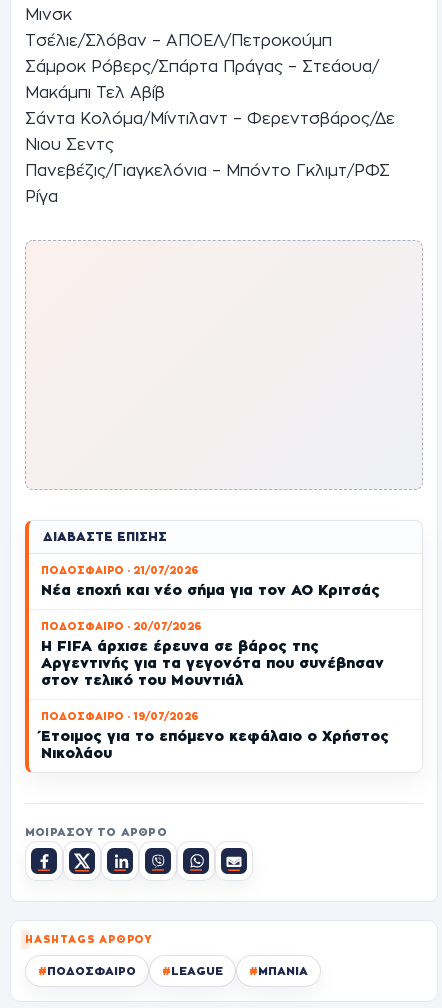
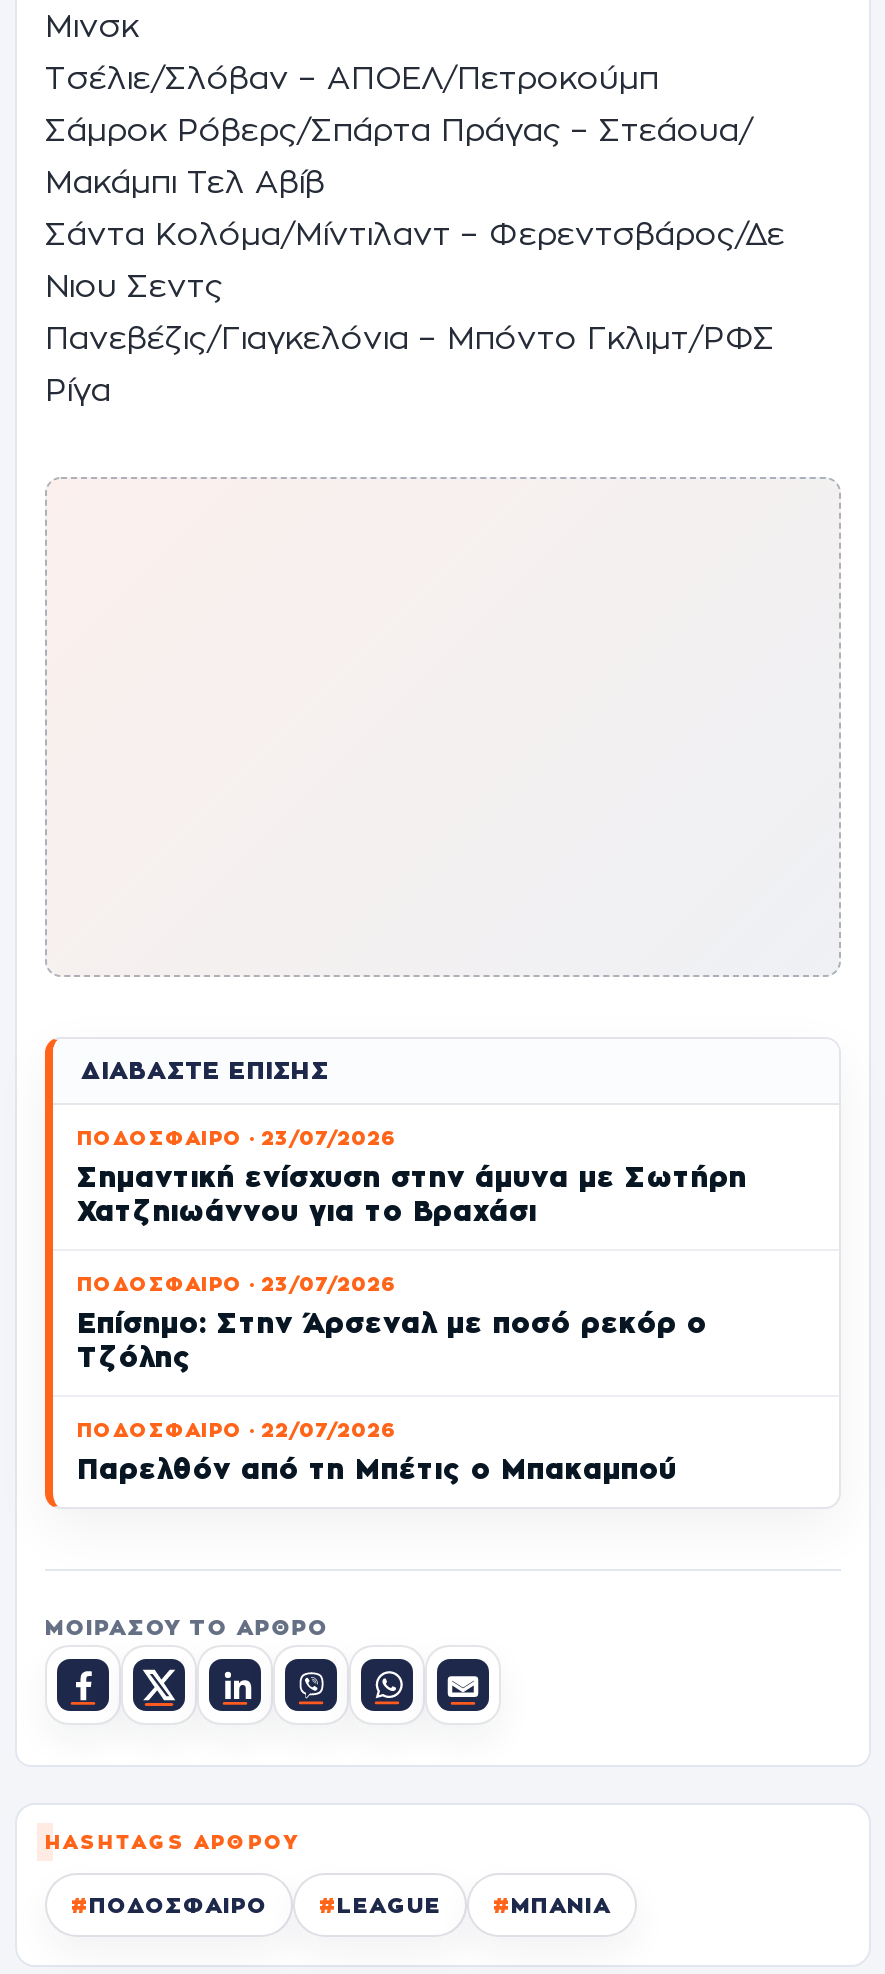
- ΠΟΔΟΣΦΑΙΡΟ · 21/07/2026
- Νέα εποχή και νέο σήμα για τον ΑΟ Κριτσάς
+ ΠΟΔΟΣΦΑΙΡΟ · 23/07/2026
+ Σημαντική ενίσχυση στην άμυνα με Σωτήρη
+ Χατζηιωάννου για το Βραχάσι

- ΠΟΔΟΣΦΑΙΡΟ · 20/07/2026
- Η FIFA άρχισε έρευνα σε βάρος της
- Αργεντινής για τα γεγονότα που συνέβησαν
- στον τελικό του Μουντιάλ
+ ΠΟΔΟΣΦΑΙΡΟ · 23/07/2026
+ Επίσημο: Στην Άρσεναλ με ποσό ρεκόρ ο
+ Τζόλης

- ΠΟΔΟΣΦΑΙΡΟ · 19/07/2026
- Έτοιμος για το επόμενο κεφάλαιο ο Χρήστος
- Νικολάου
+ ΠΟΔΟΣΦΑΙΡΟ · 22/07/2026
+ Παρελθόν από τη Μπέτις ο Μπακαμπού
